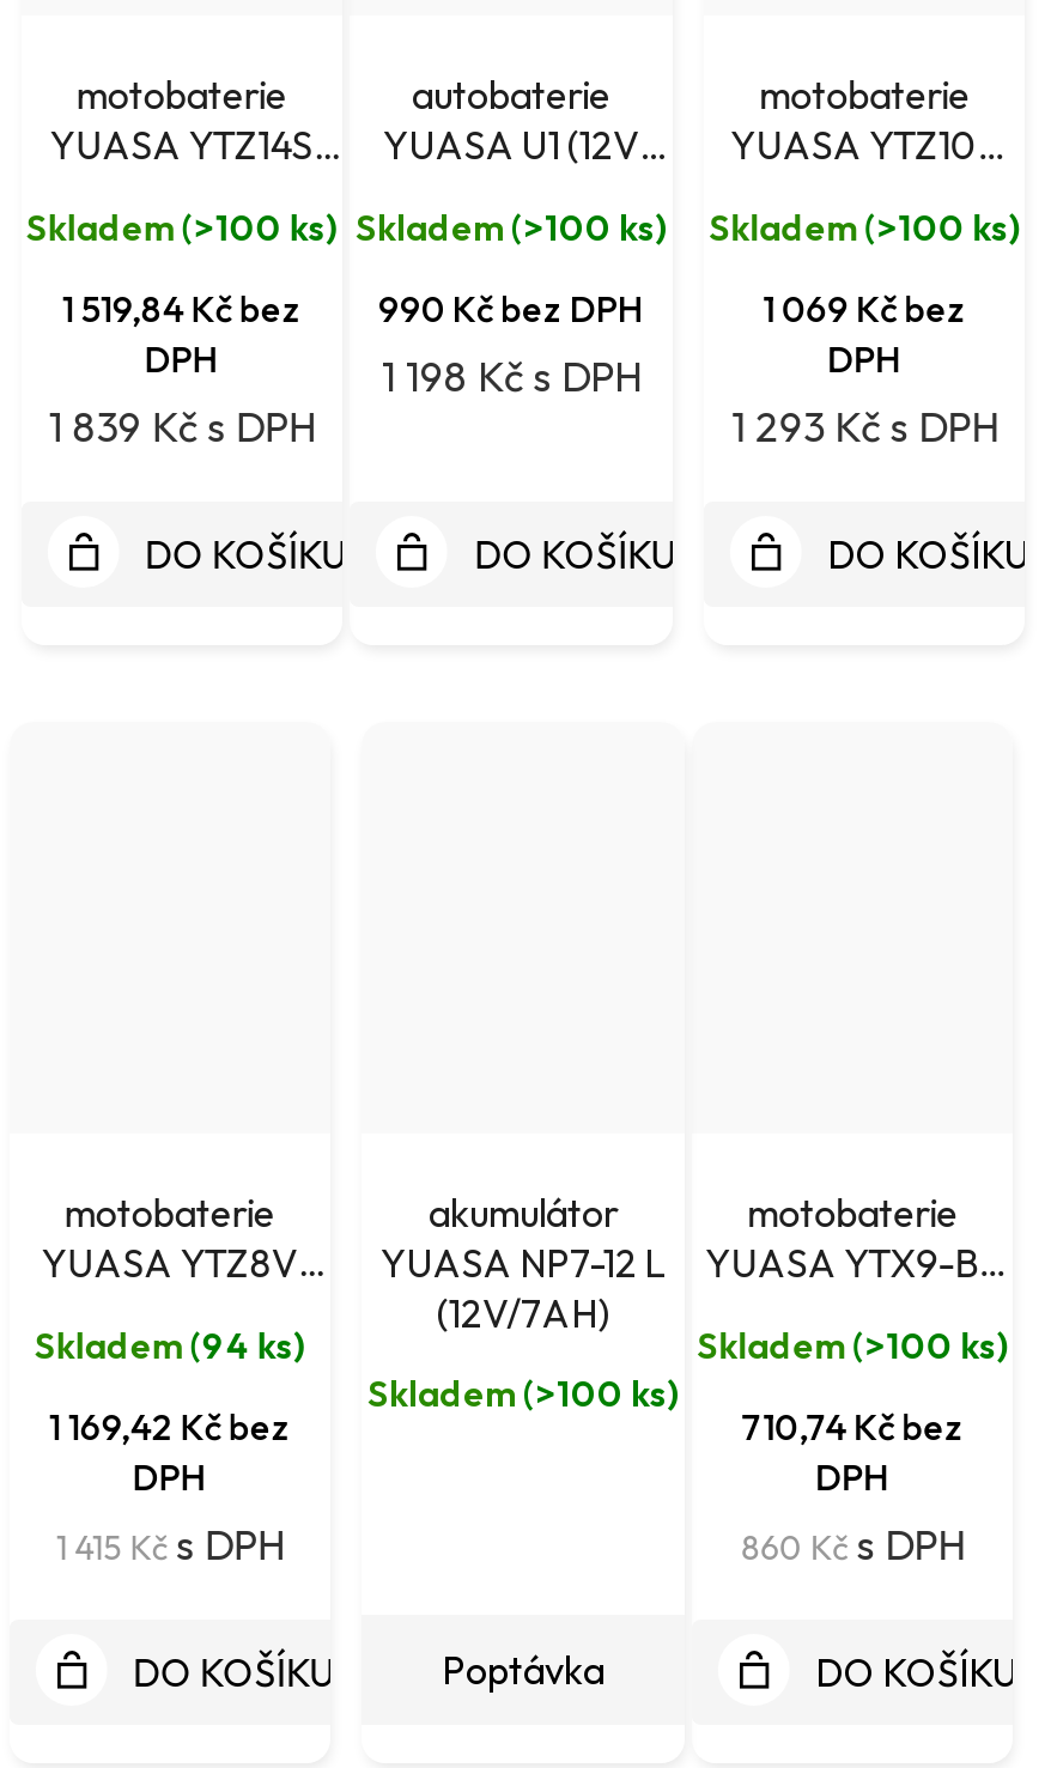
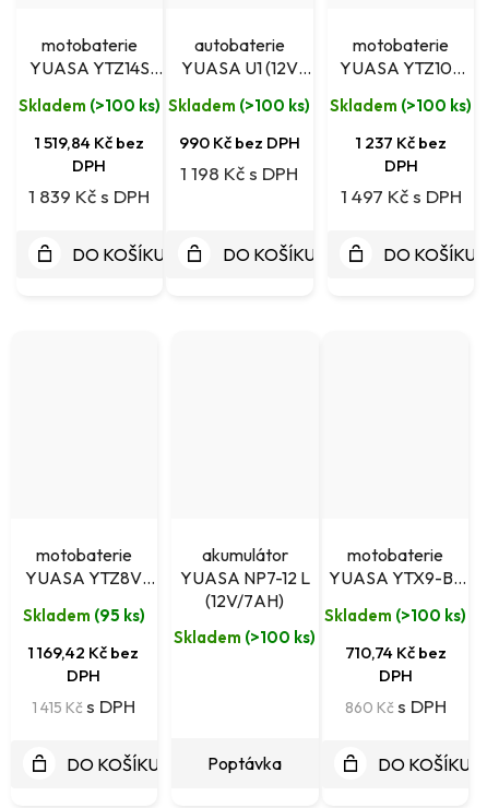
- 1 069 Kč bez
+ 1 237 Kč bez

- 1 293 Kč
+ 1 497 Kč

- Skladem (94 ks)
+ Skladem (95 ks)
